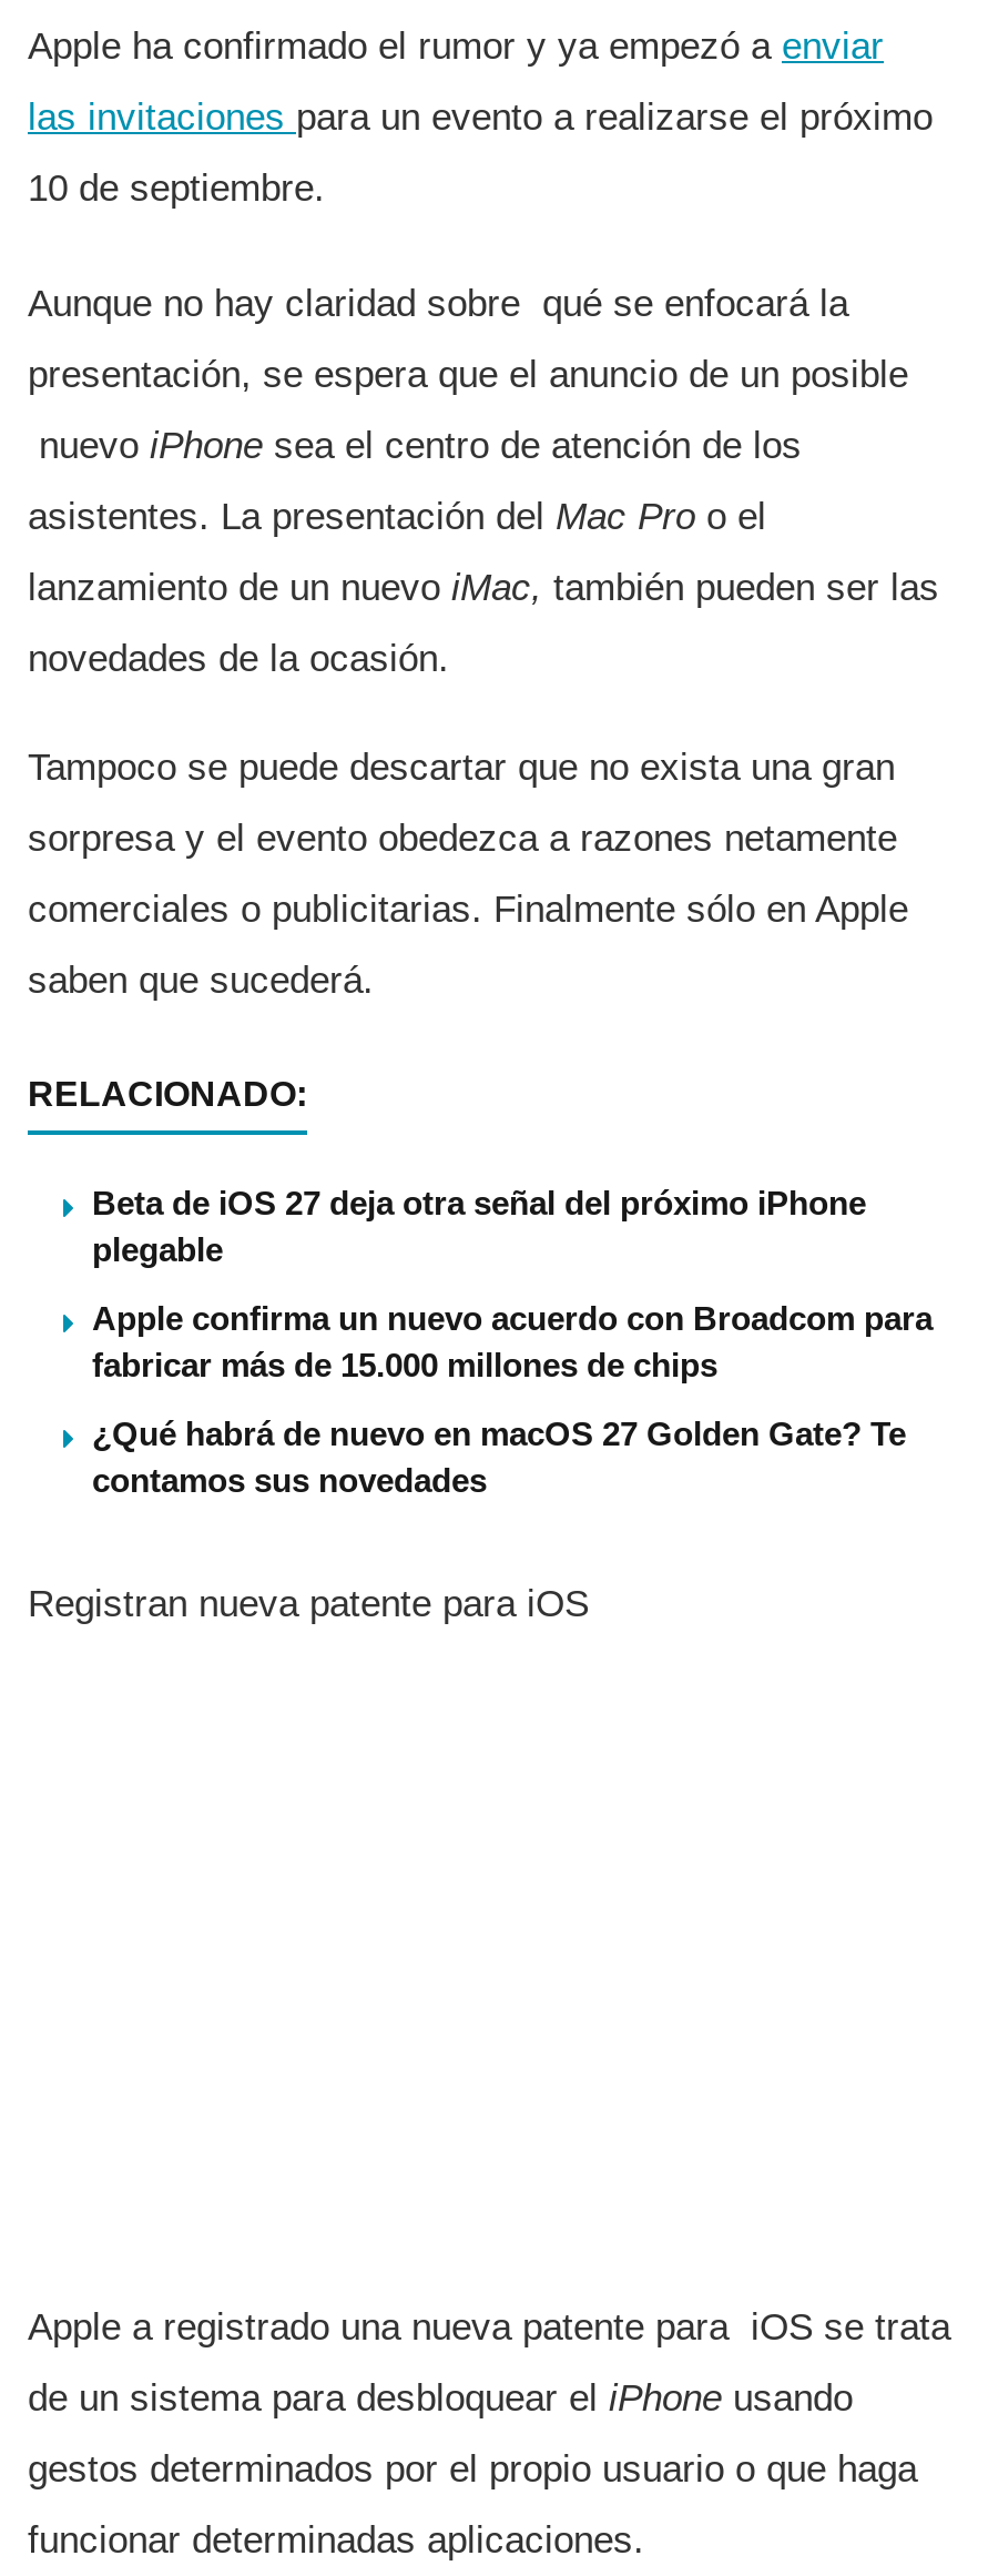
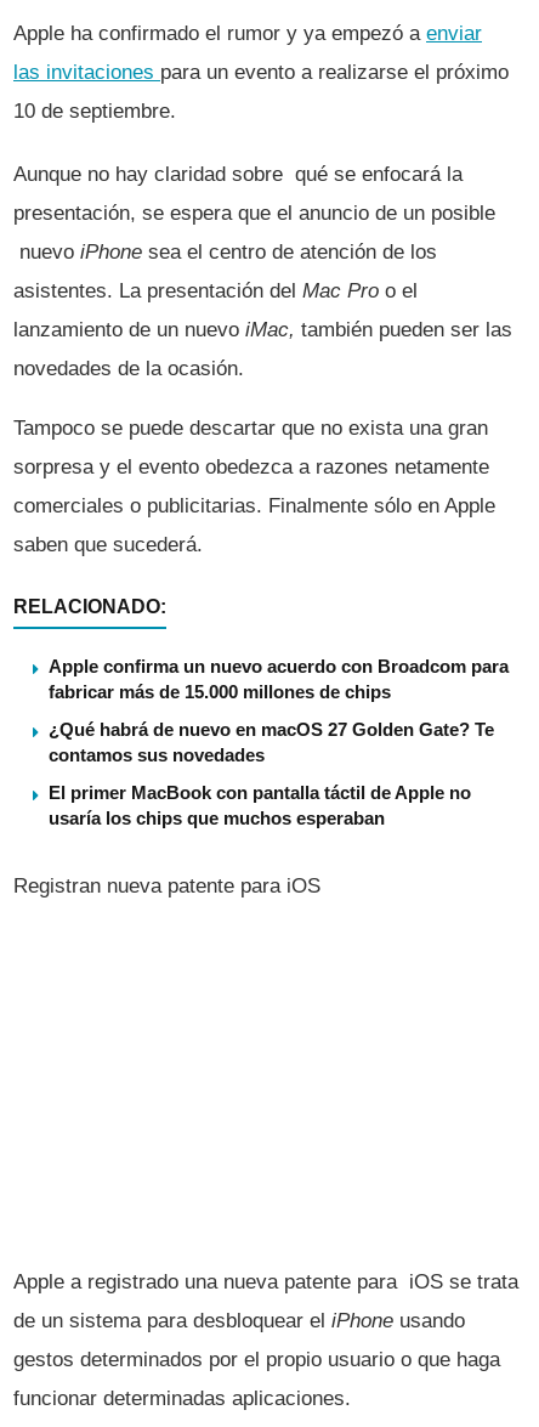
- Beta de iOS 27 deja otra señal del próximo iPhone
- plegable

moved up: Apple confirma un nuevo acuerdo con Broadcom para | fabricar más de 15.000 millones de chips | ¿Qué habrá de nuevo en macOS 27 Golden Gate? Te | contamos sus novedades

+ El primer MacBook con pantalla táctil de Apple no
+ usaría los chips que muchos esperaban
